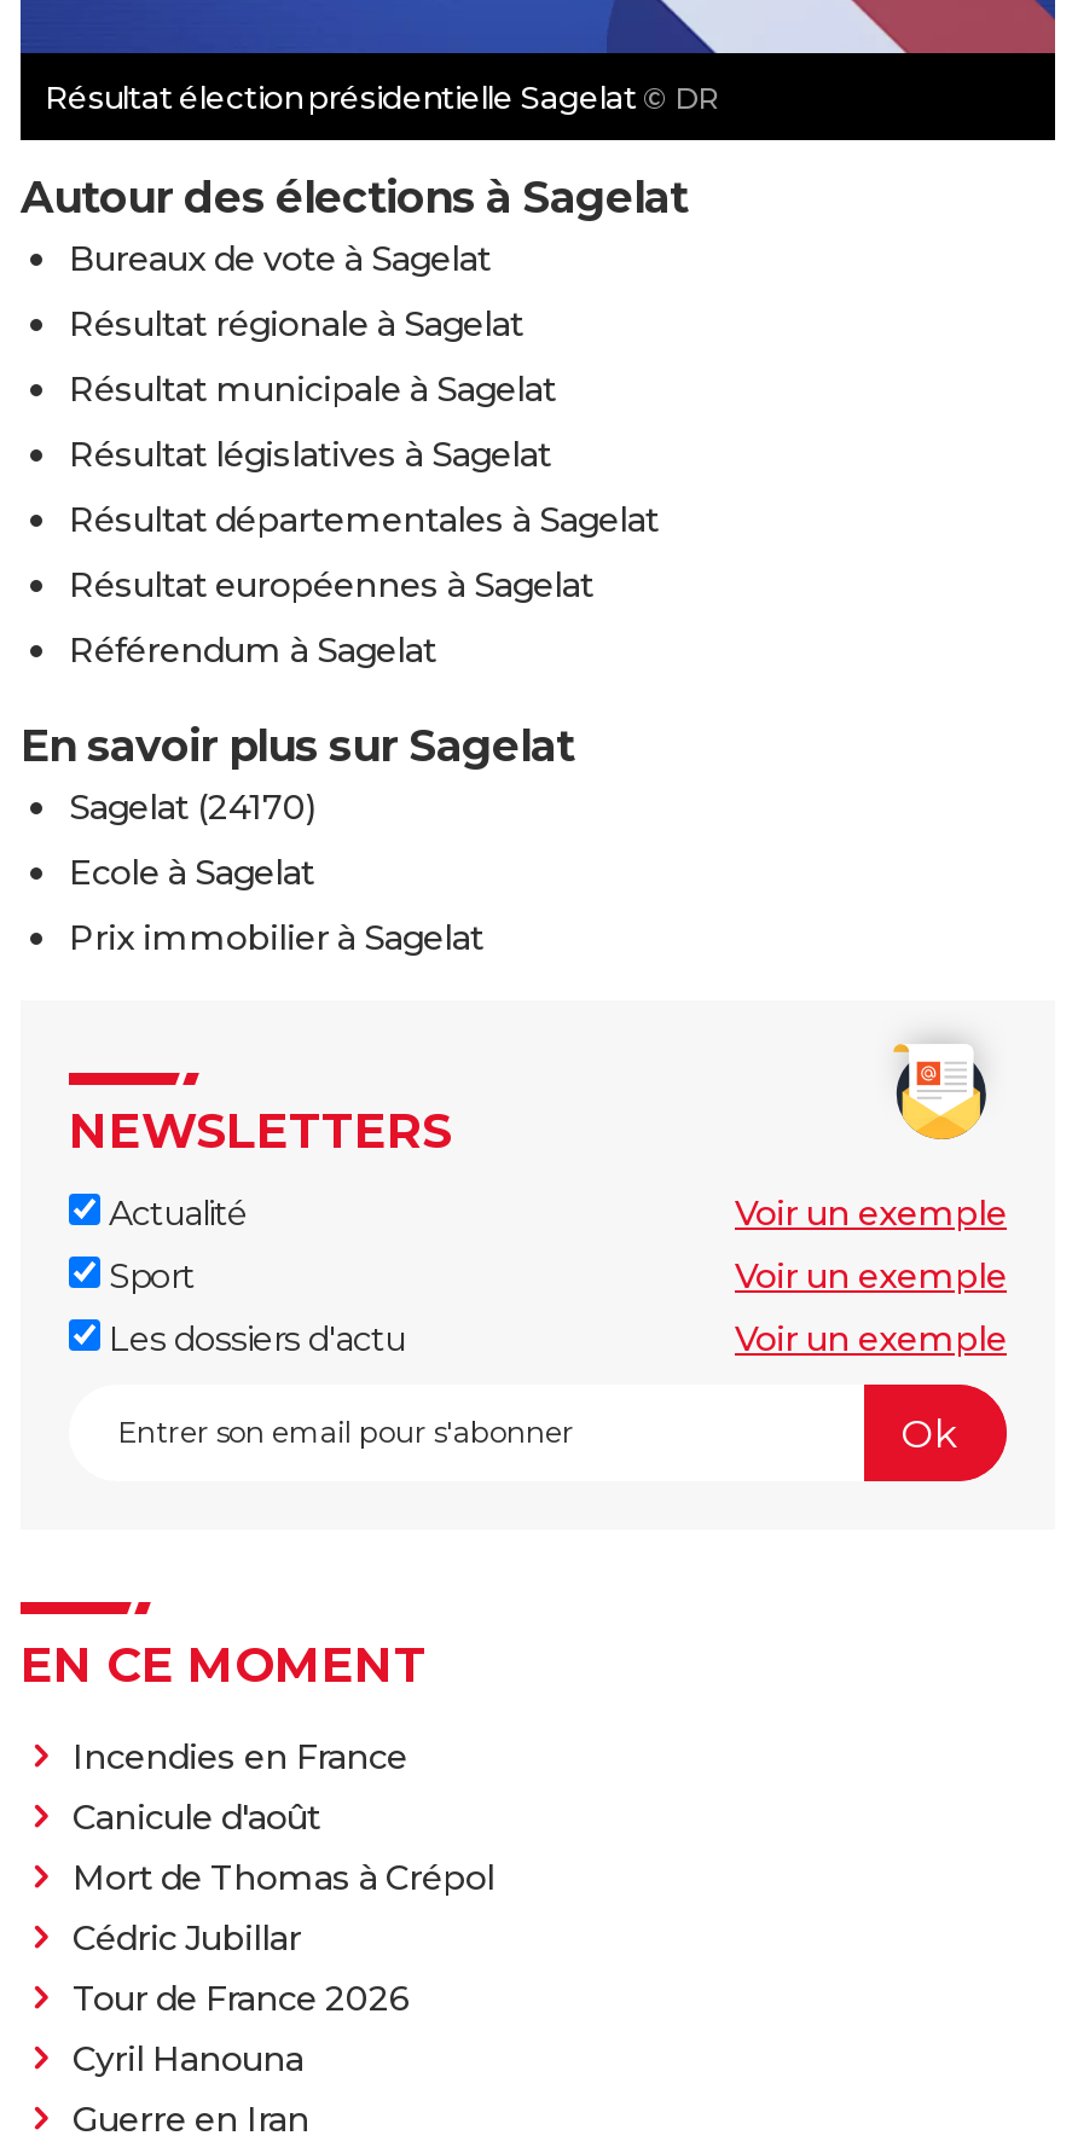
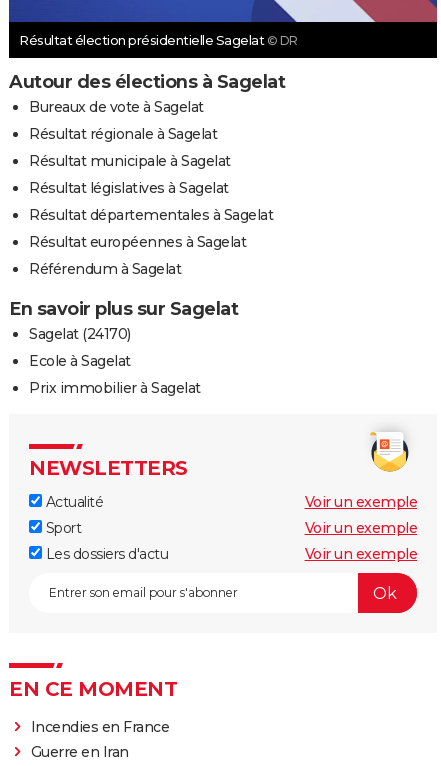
- Canicule d'août
- Mort de Thomas à Crépol
- Cédric Jubillar
- Tour de France 2026
- Cyril Hanouna
